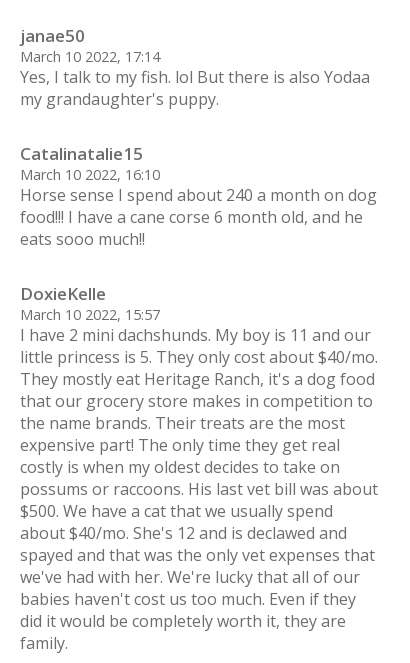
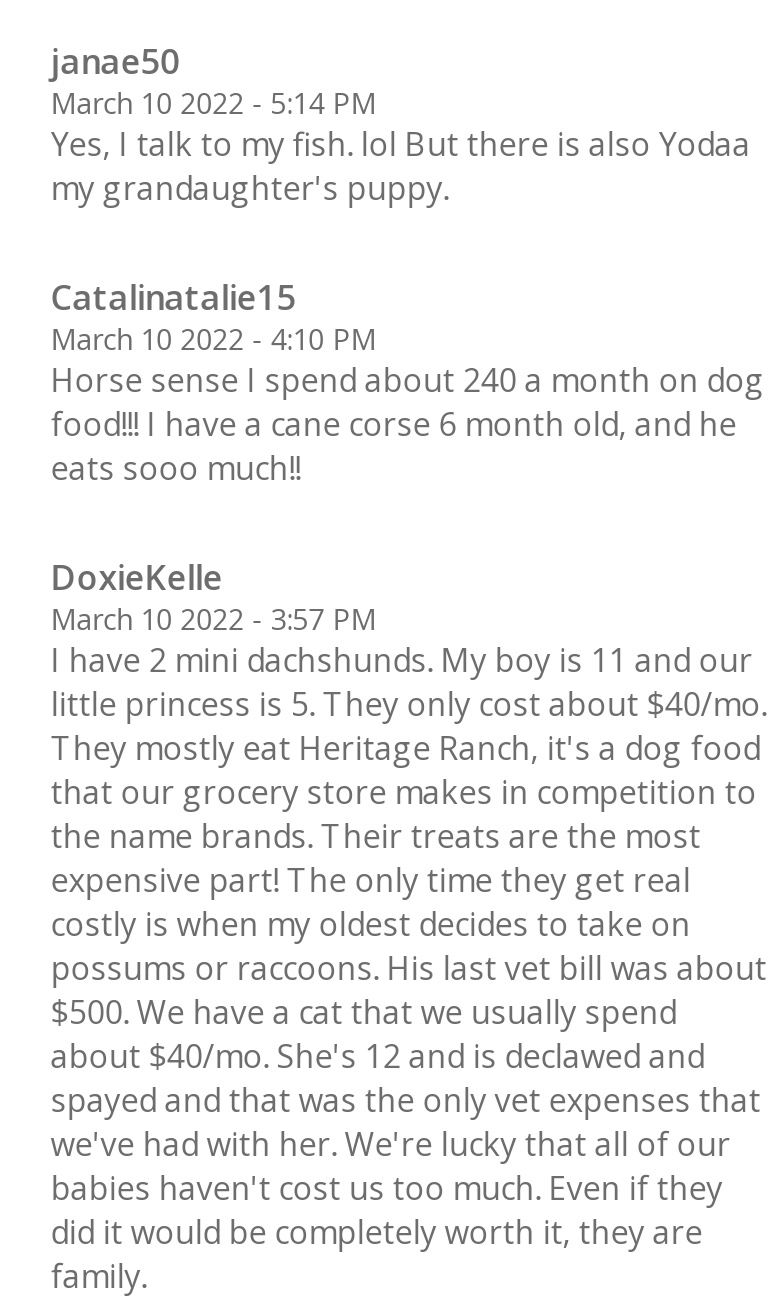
- March 10 2022, 17:14
+ March 10 2022 - 5:14 PM

- March 10 2022, 16:10
+ March 10 2022 - 4:10 PM

- March 10 2022, 15:57
+ March 10 2022 - 3:57 PM
